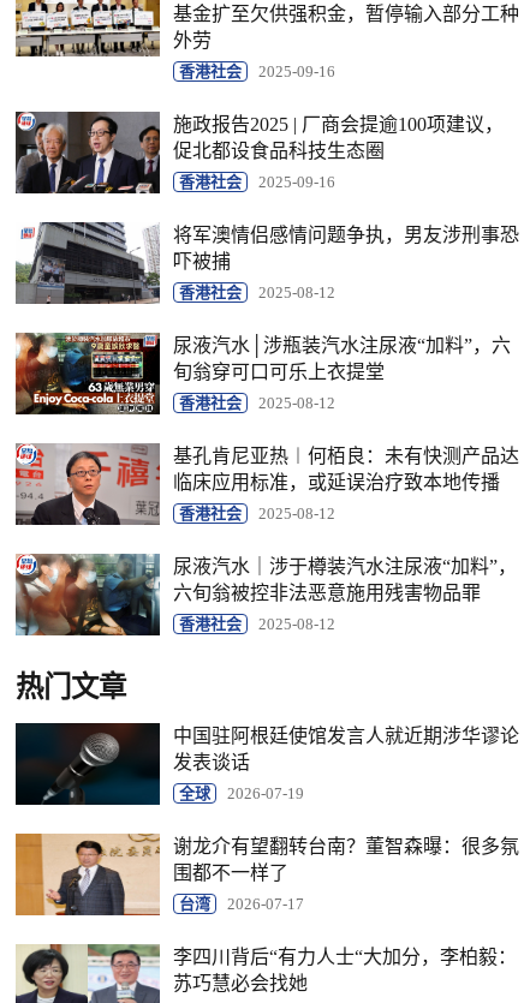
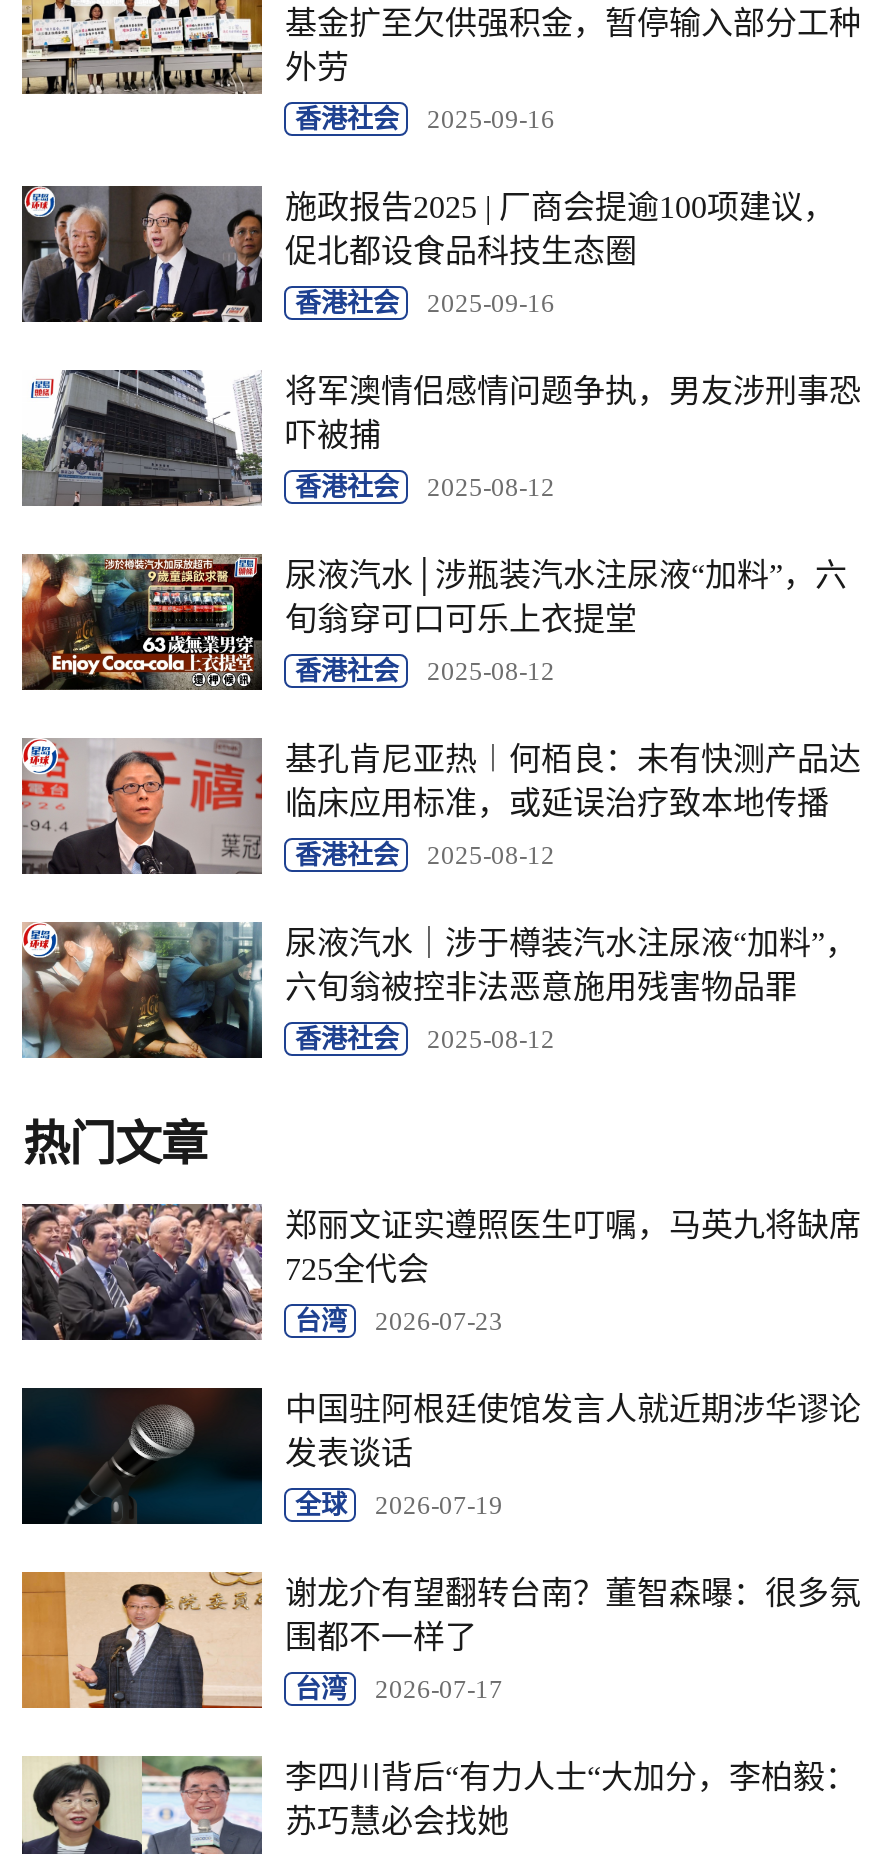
+ [image]
+ 郑丽文证实遵照医生叮嘱，马英九将缺席
+ 725全代会
+ 台湾
+ 2026-07-23
